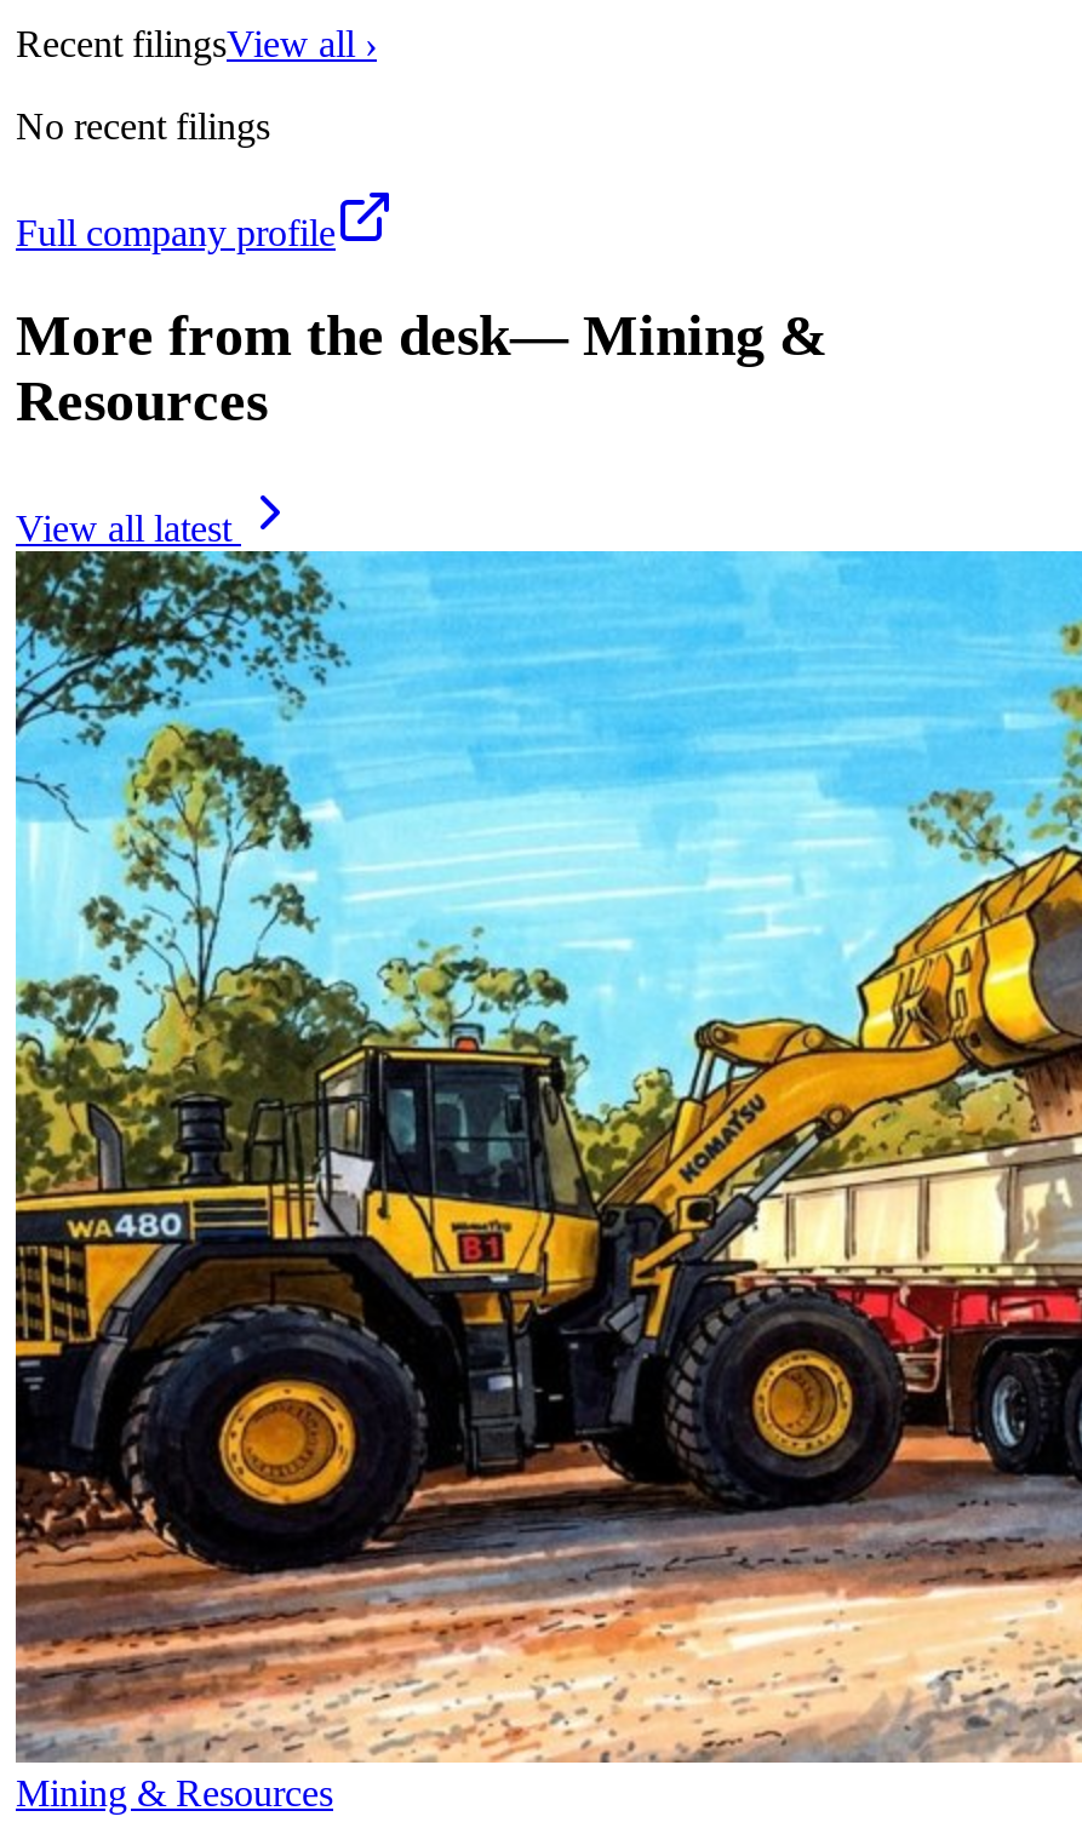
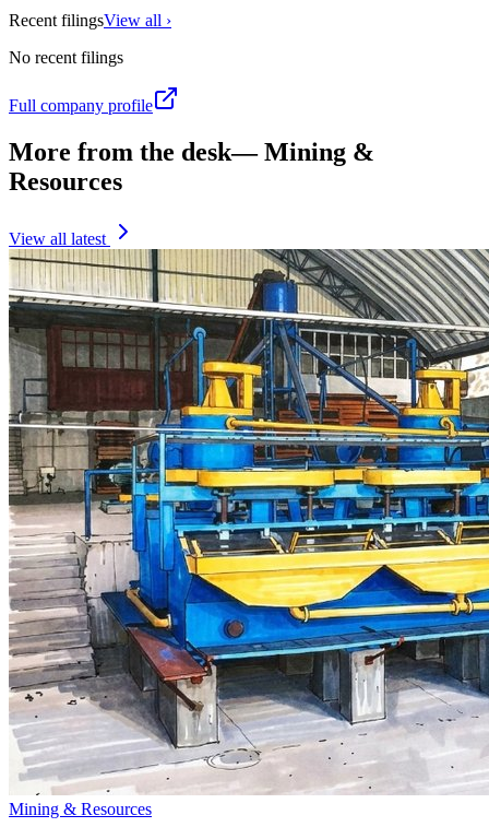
- [image]
+ [image]
